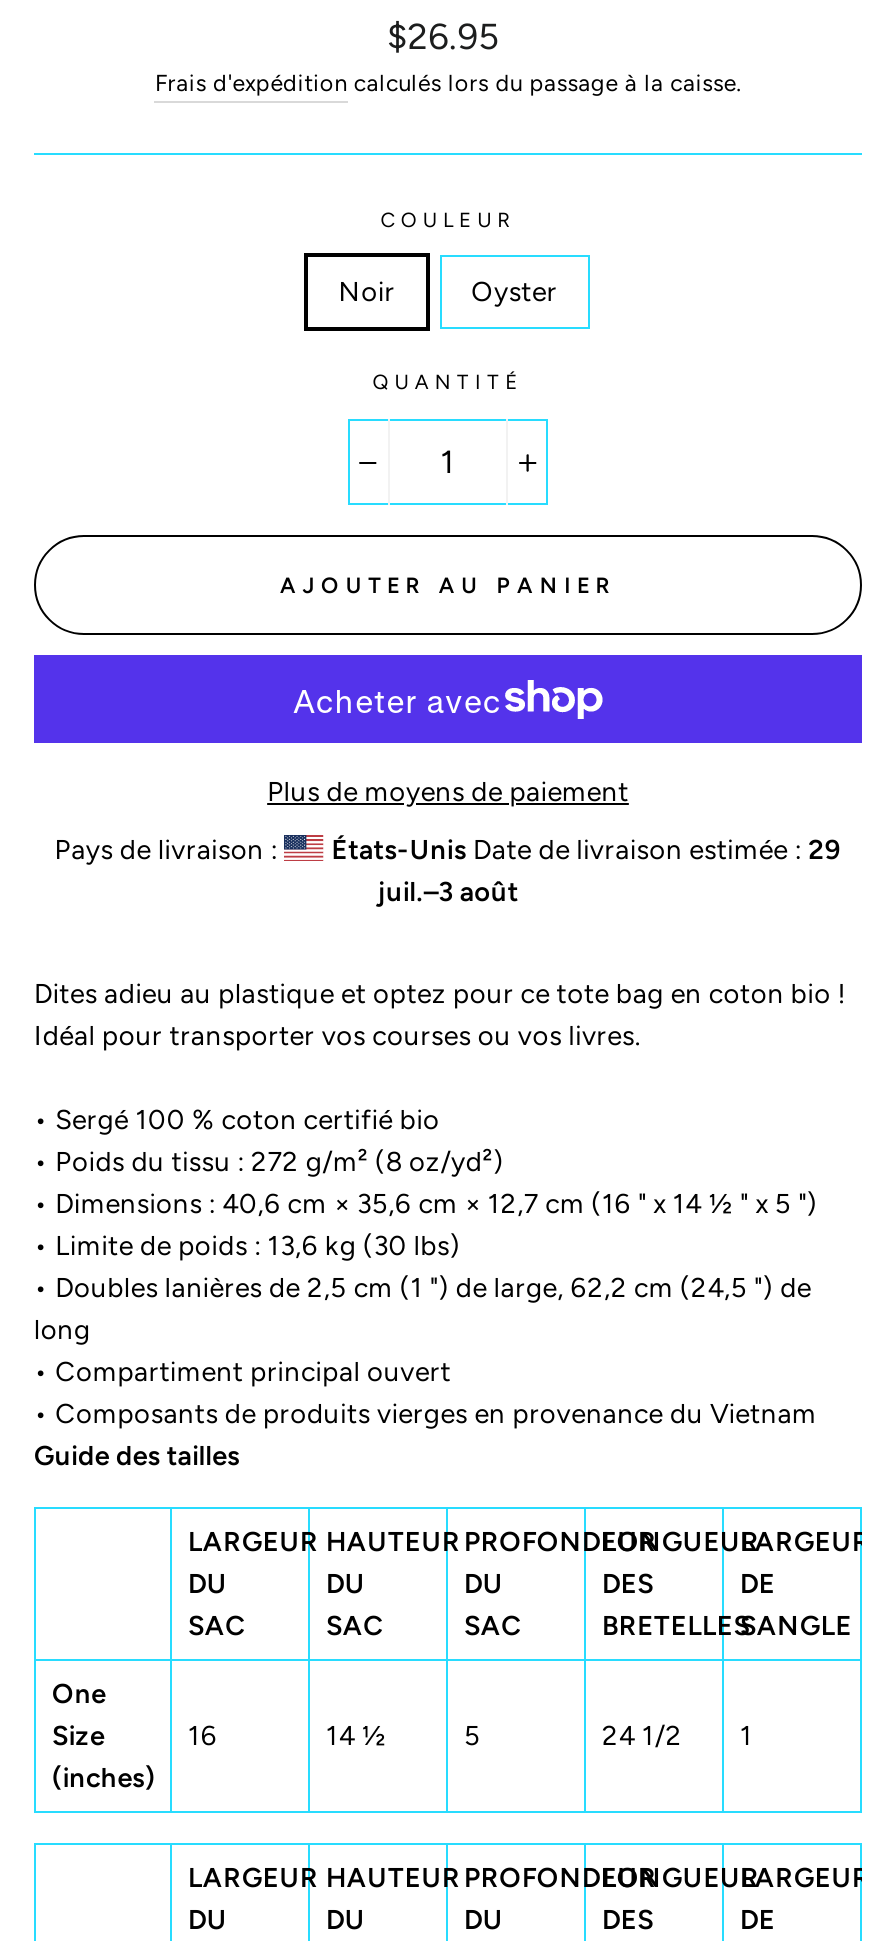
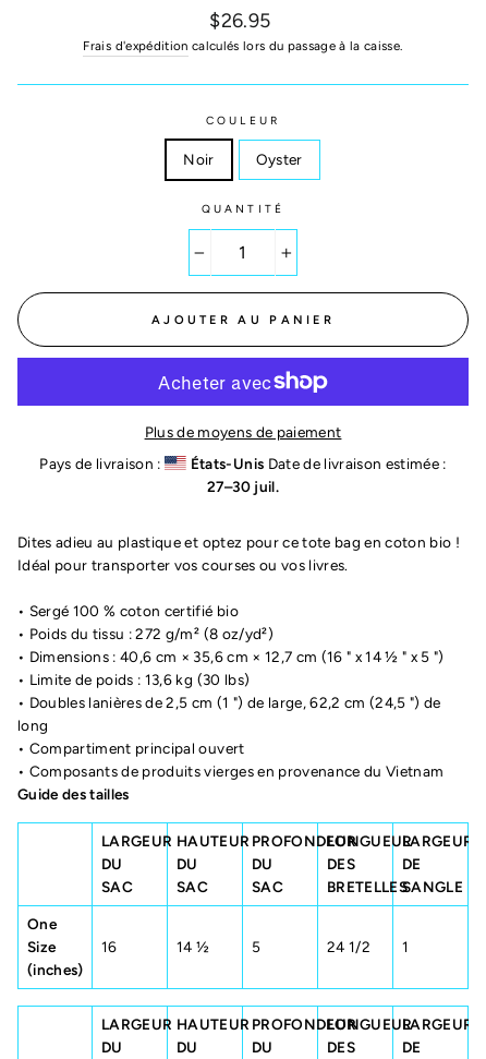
- États-Unis Date de livraison estimée : 29
- juil.–3 août
+ États-Unis Date de livraison estimée :
+ 27–30 juil.
